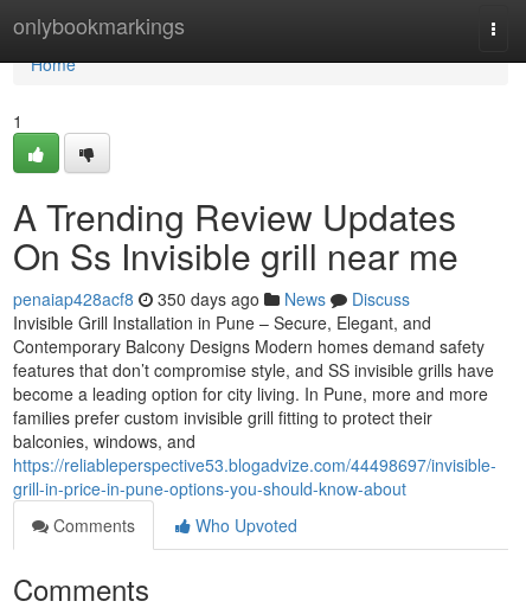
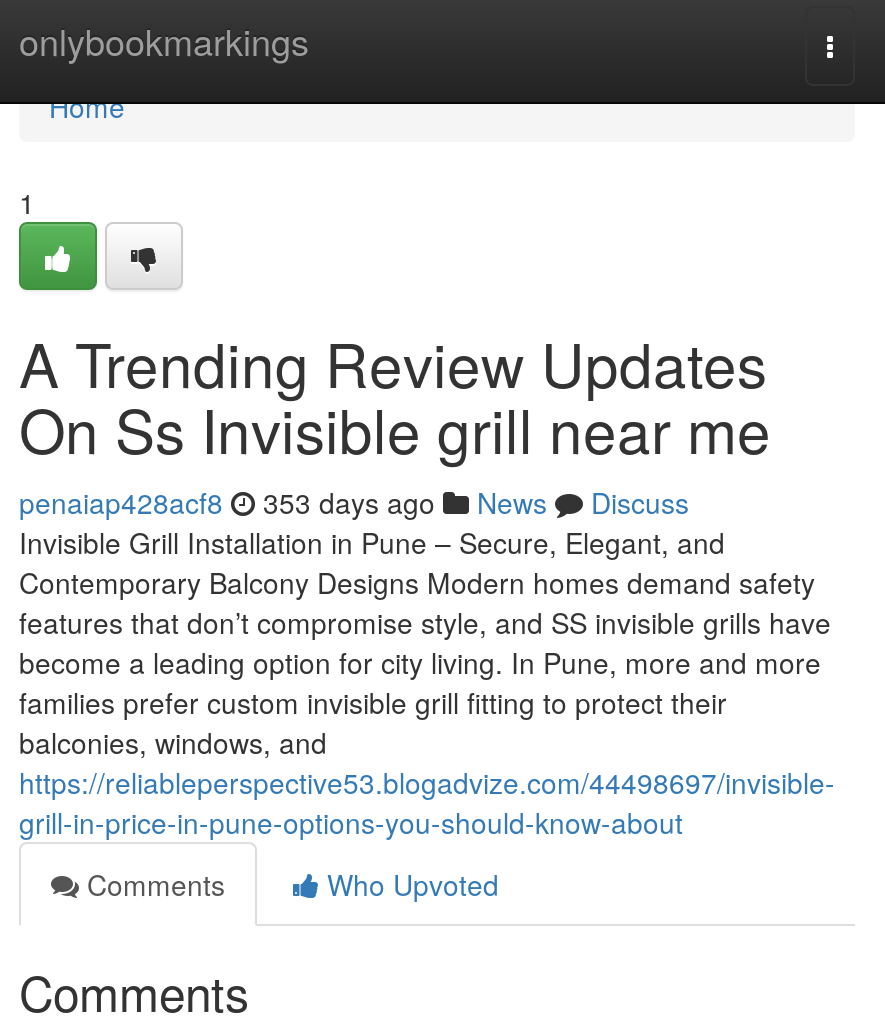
- penaiap428acf8 350 days ago News Discuss
+ penaiap428acf8 353 days ago News Discuss
